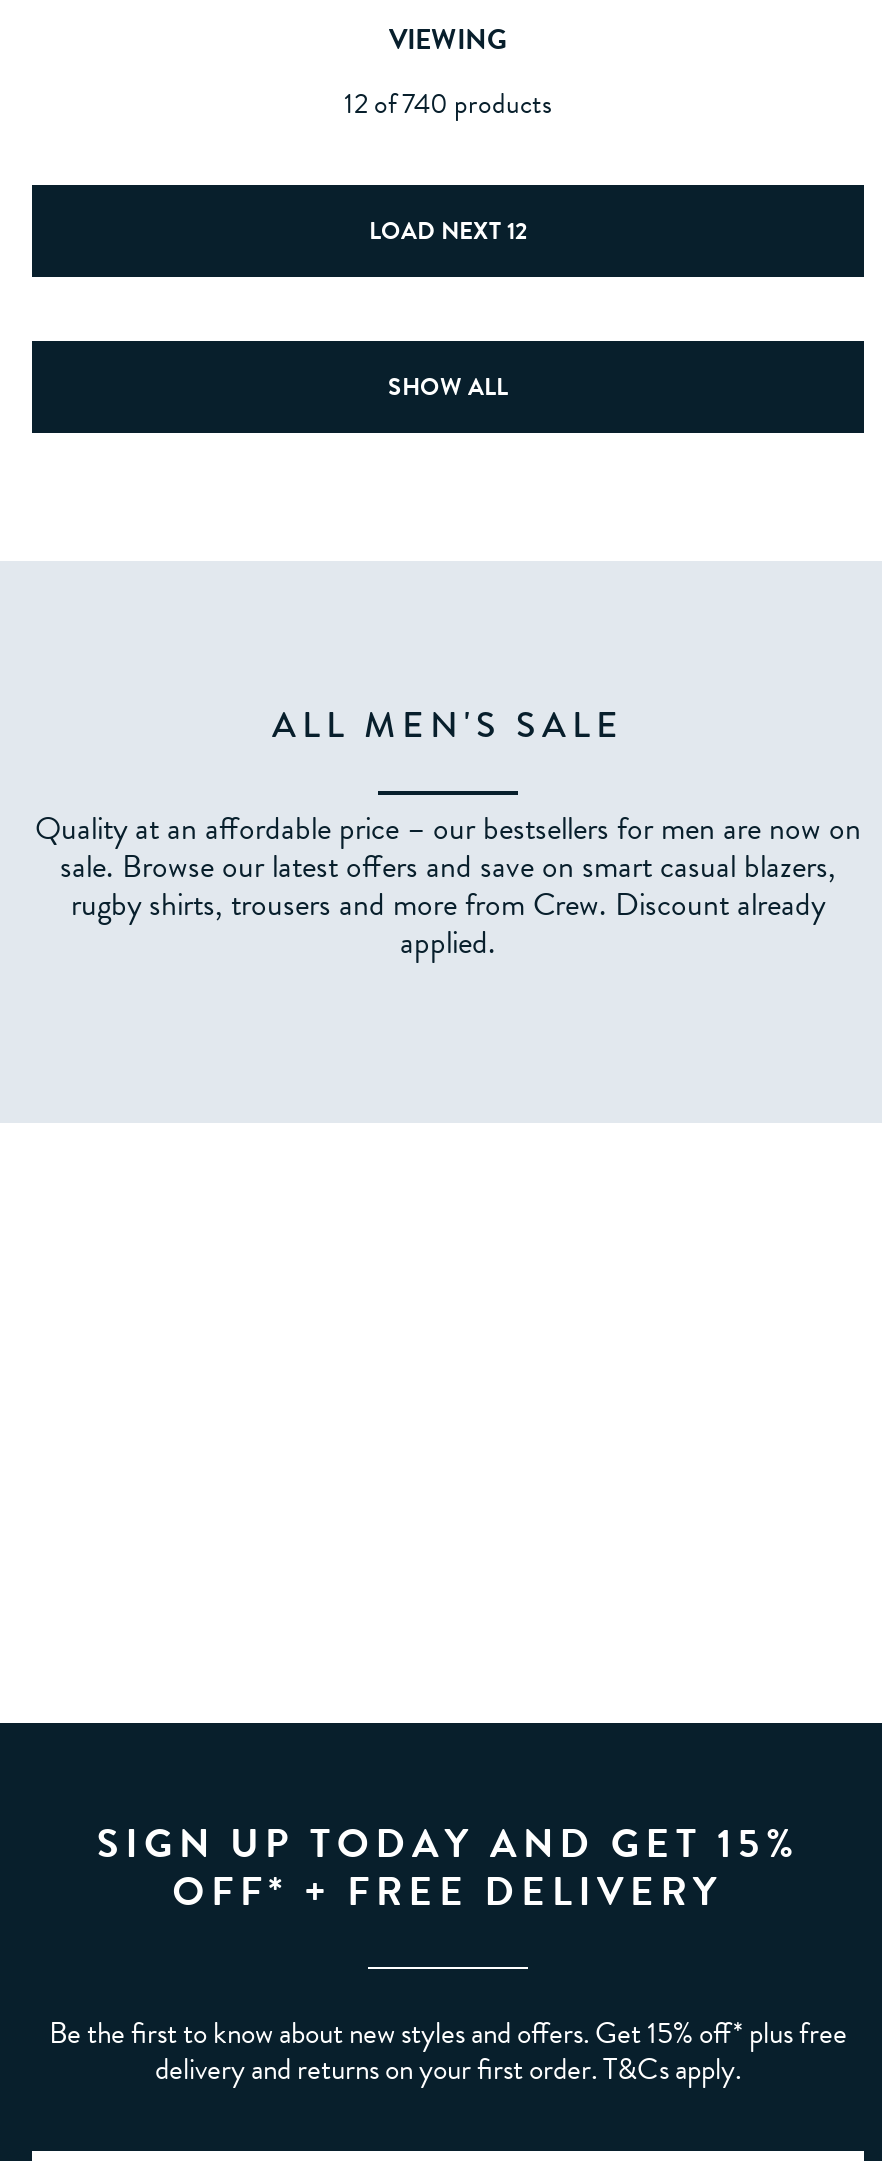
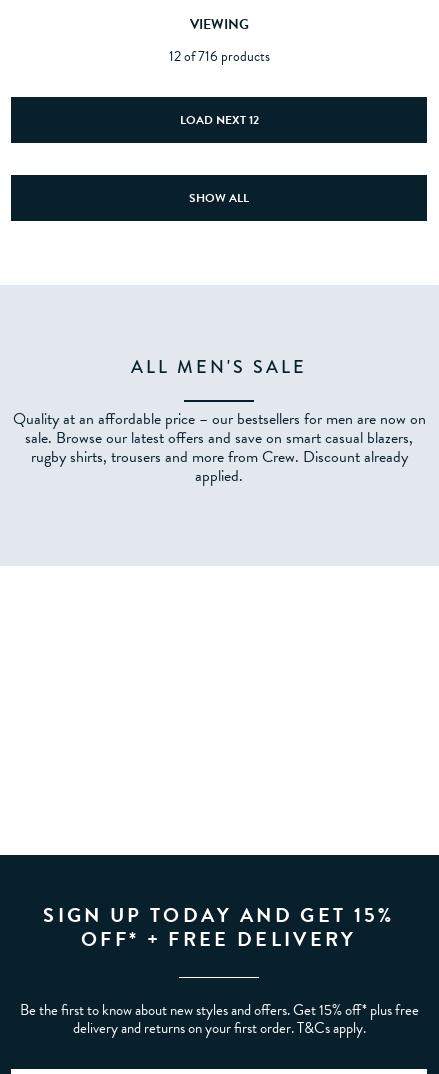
- 12 of 740 products
+ 12 of 716 products
